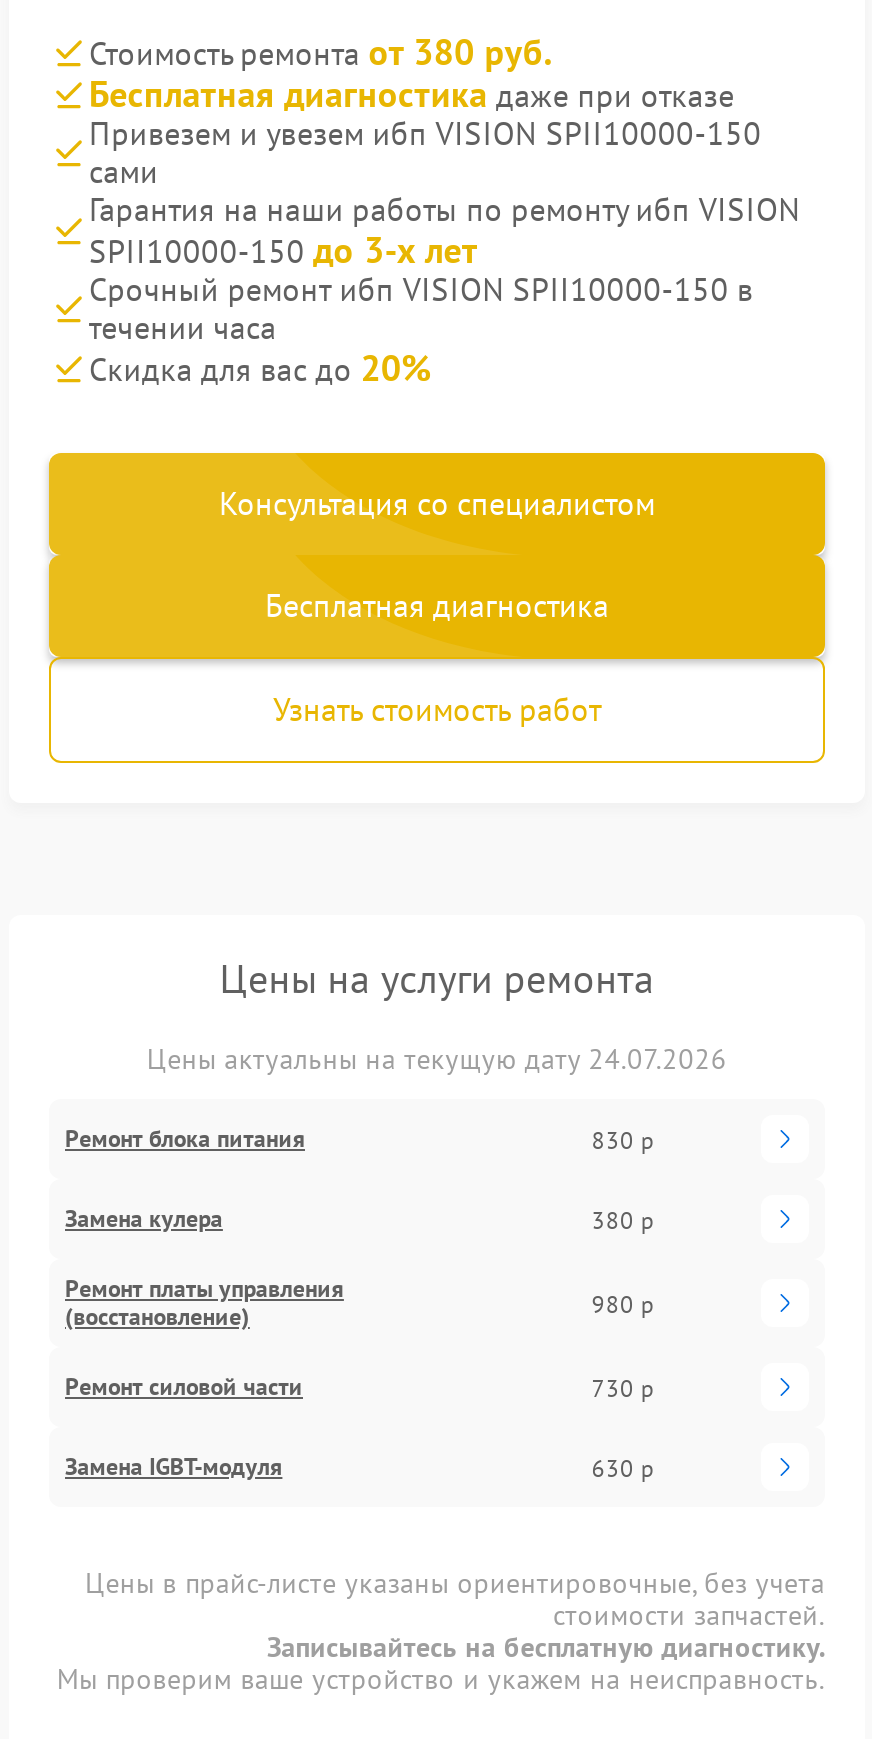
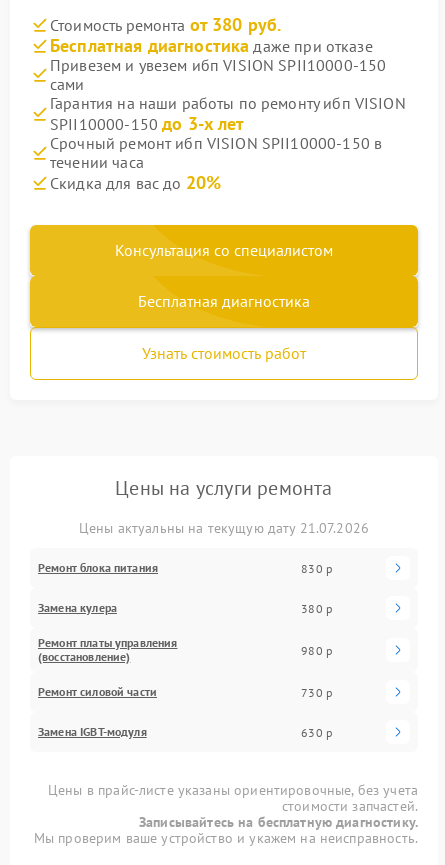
- Цены актуальны на текущую дату 24.07.2026
+ Цены актуальны на текущую дату 21.07.2026
